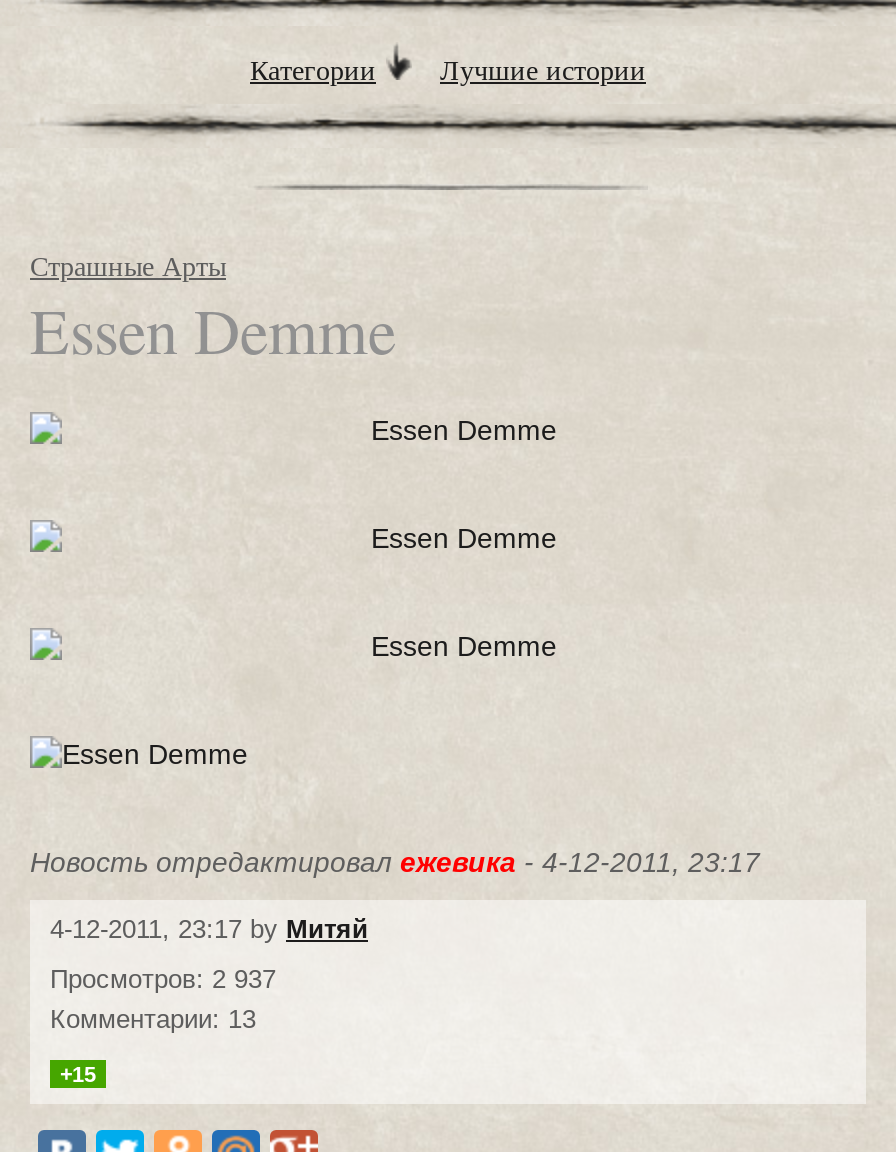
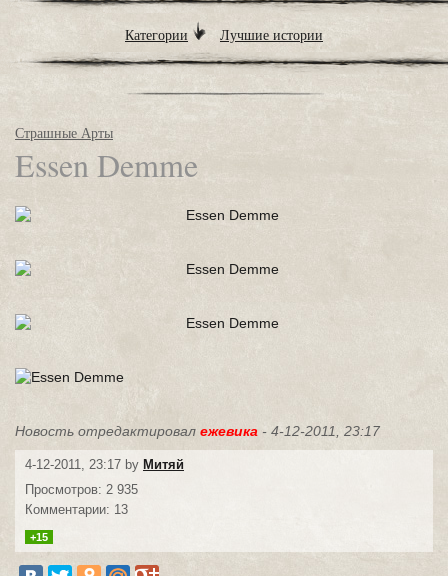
- Просмотров: 2 937
+ Просмотров: 2 935
